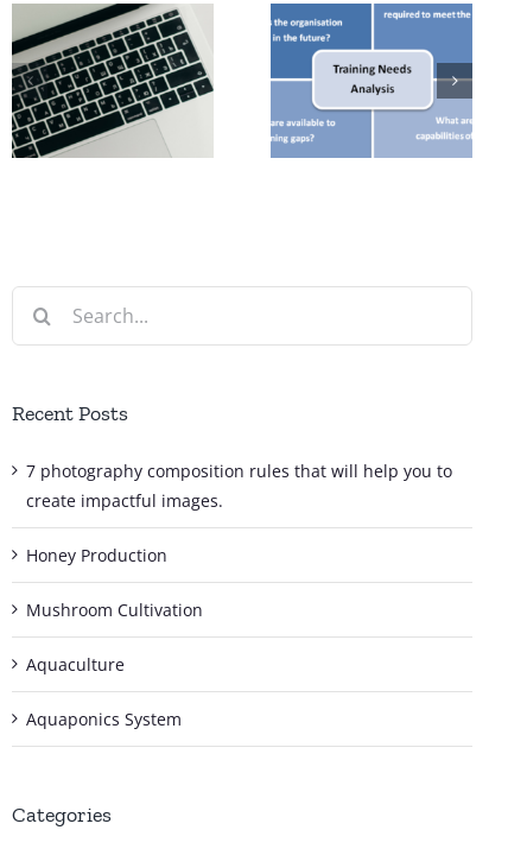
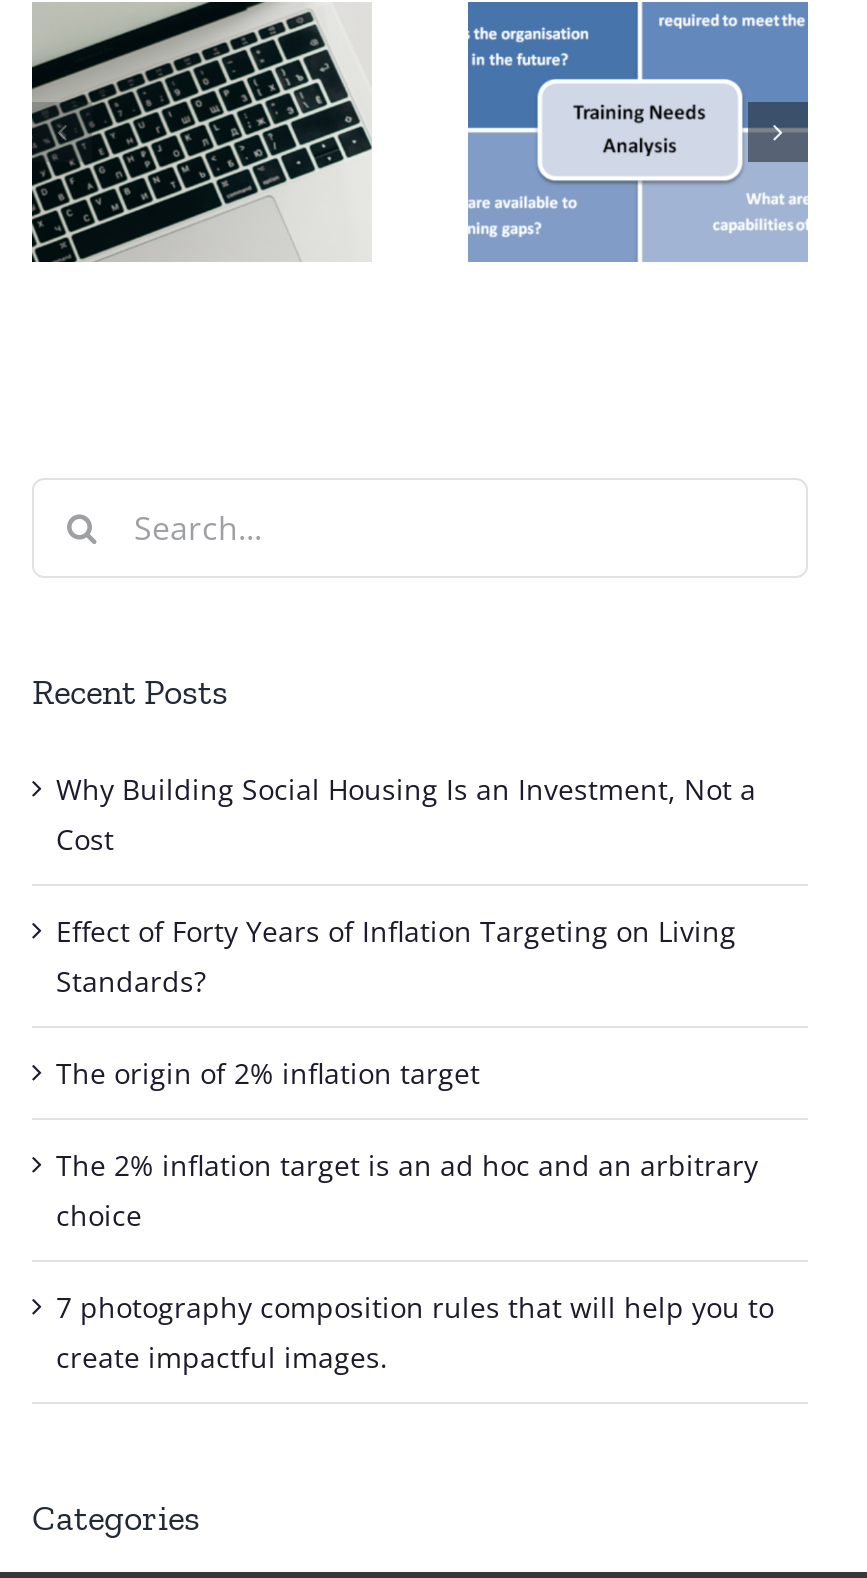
+ Why Building Social Housing Is an Investment, Not a
+ Cost
+ Effect of Forty Years of Inflation Targeting on Living
+ Standards?
+ The origin of 2% inflation target
+ The 2% inflation target is an ad hoc and an arbitrary
+ choice

moved down: 7 photography composition rules that will help you to | create impactful images.

- Honey Production
- Mushroom Cultivation
- Aquaculture
- Aquaponics System
